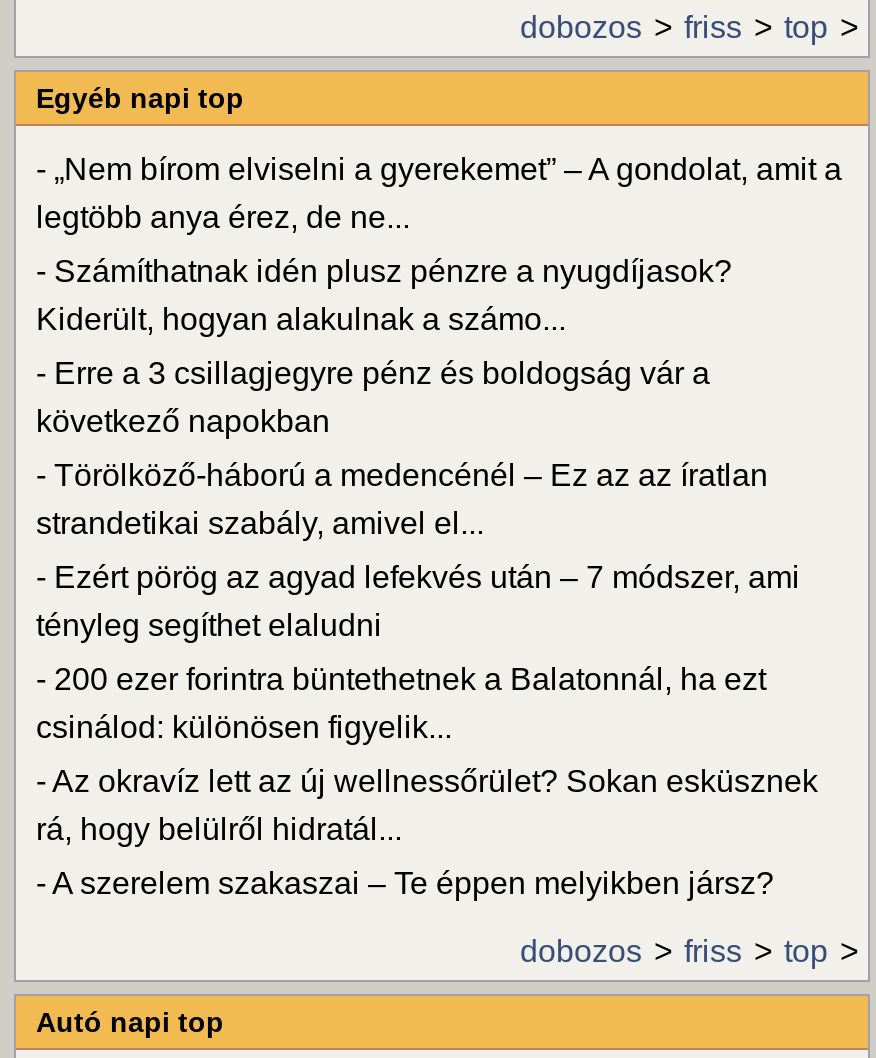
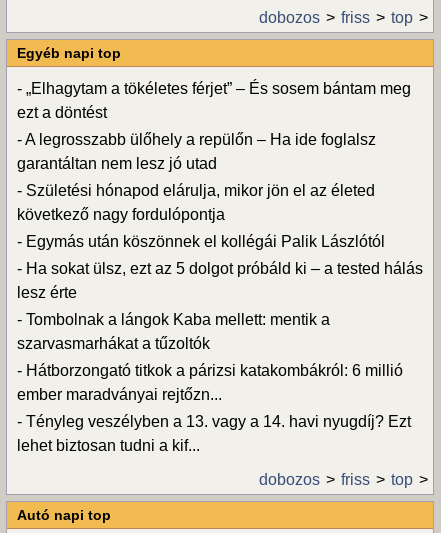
- - „Nem bírom elviselni a gyerekemet” – A gondolat, amit a
- legtöbb anya érez, de ne...
+ - „Elhagytam a tökéletes férjet” – És sosem bántam meg
+ ezt a döntést

- - Számíthatnak idén plusz pénzre a nyugdíjasok?
- Kiderült, hogyan alakulnak a számo...
+ - A legrosszabb ülőhely a repülőn – Ha ide foglalsz
+ garantáltan nem lesz jó utad

- - Erre a 3 csillagjegyre pénz és boldogság vár a
- következő napokban
+ - Születési hónapod elárulja, mikor jön el az életed
+ következő nagy fordulópontja

- - Törölköző-háború a medencénél – Ez az az íratlan
- strandetikai szabály, amivel el...
+ - Egymás után köszönnek el kollégái Palik Lászlótól

- - Ezért pörög az agyad lefekvés után – 7 módszer, ami
- tényleg segíthet elaludni
+ - Ha sokat ülsz, ezt az 5 dolgot próbáld ki – a tested hálás
+ lesz érte

- - 200 ezer forintra büntethetnek a Balatonnál, ha ezt
- csinálod: különösen figyelik...
+ - Tombolnak a lángok Kaba mellett: mentik a
+ szarvasmarhákat a tűzoltók

- - Az okravíz lett az új wellnessőrület? Sokan esküsznek
- rá, hogy belülről hidratál...
+ - Hátborzongató titkok a párizsi katakombákról: 6 millió
+ ember maradványai rejtőzn...

- - A szerelem szakaszai – Te éppen melyikben jársz?
+ - Tényleg veszélyben a 13. vagy a 14. havi nyugdíj? Ezt
+ lehet biztosan tudni a kif...
